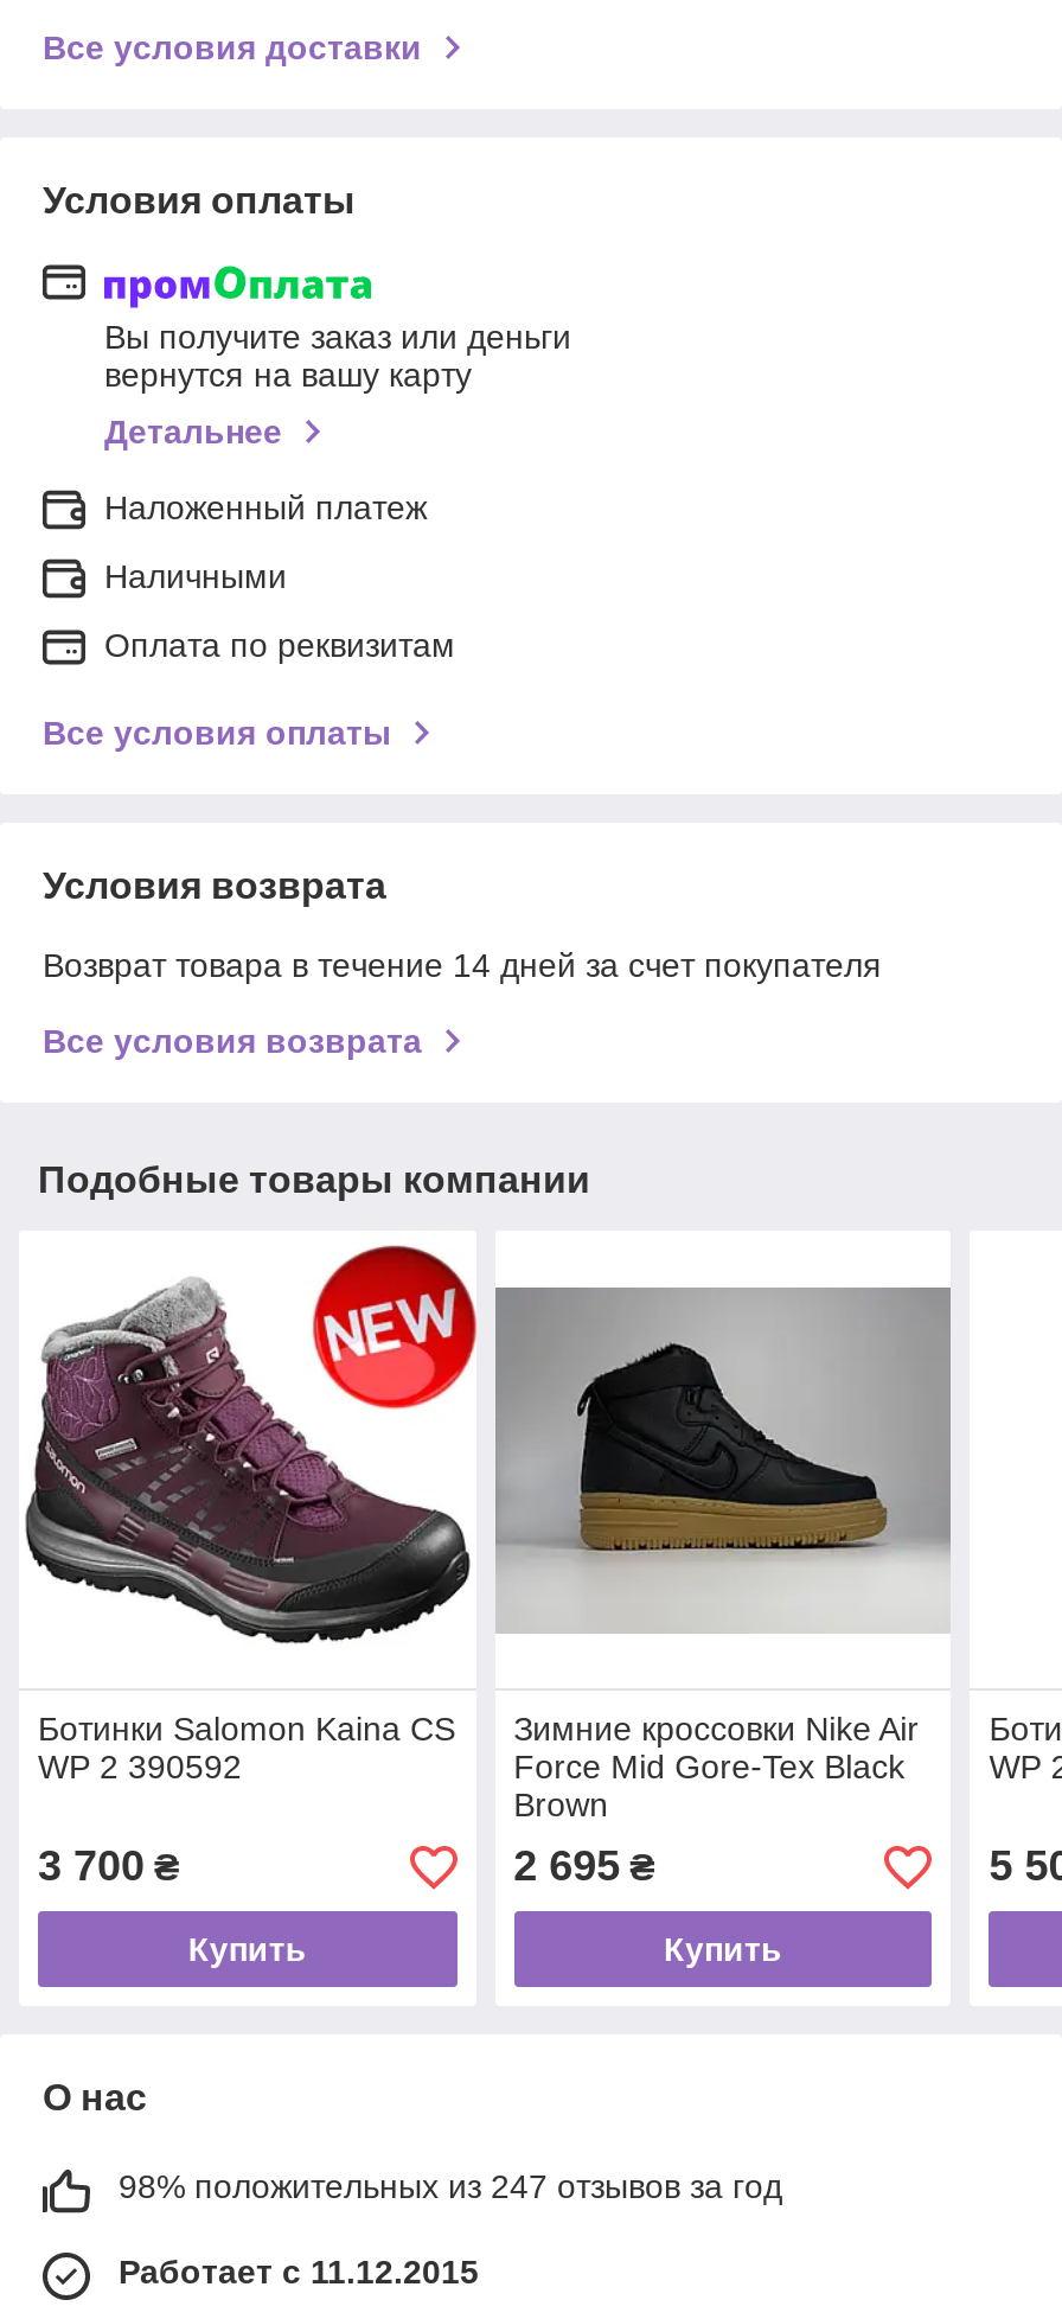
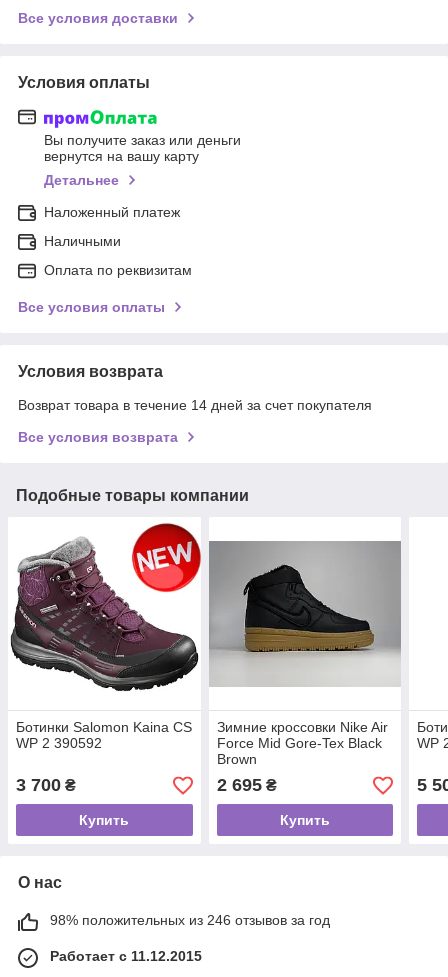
- 98% положительных из 247 отзывов за год
+ 98% положительных из 246 отзывов за год
